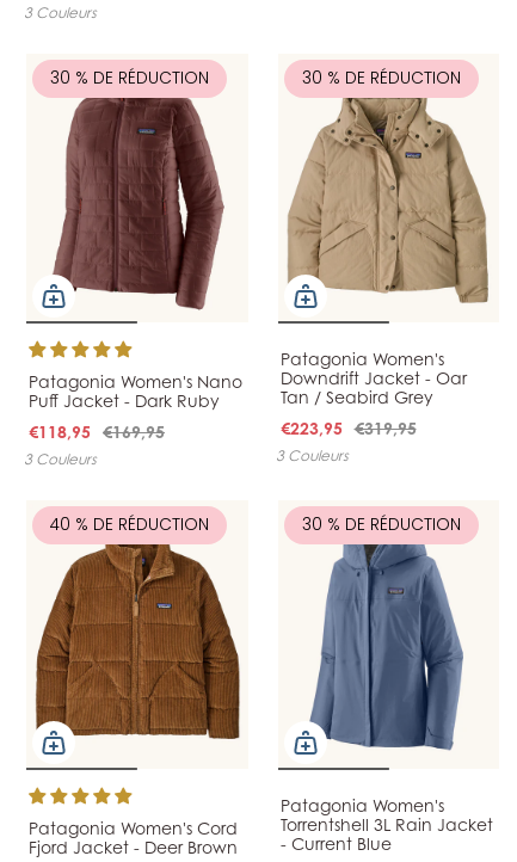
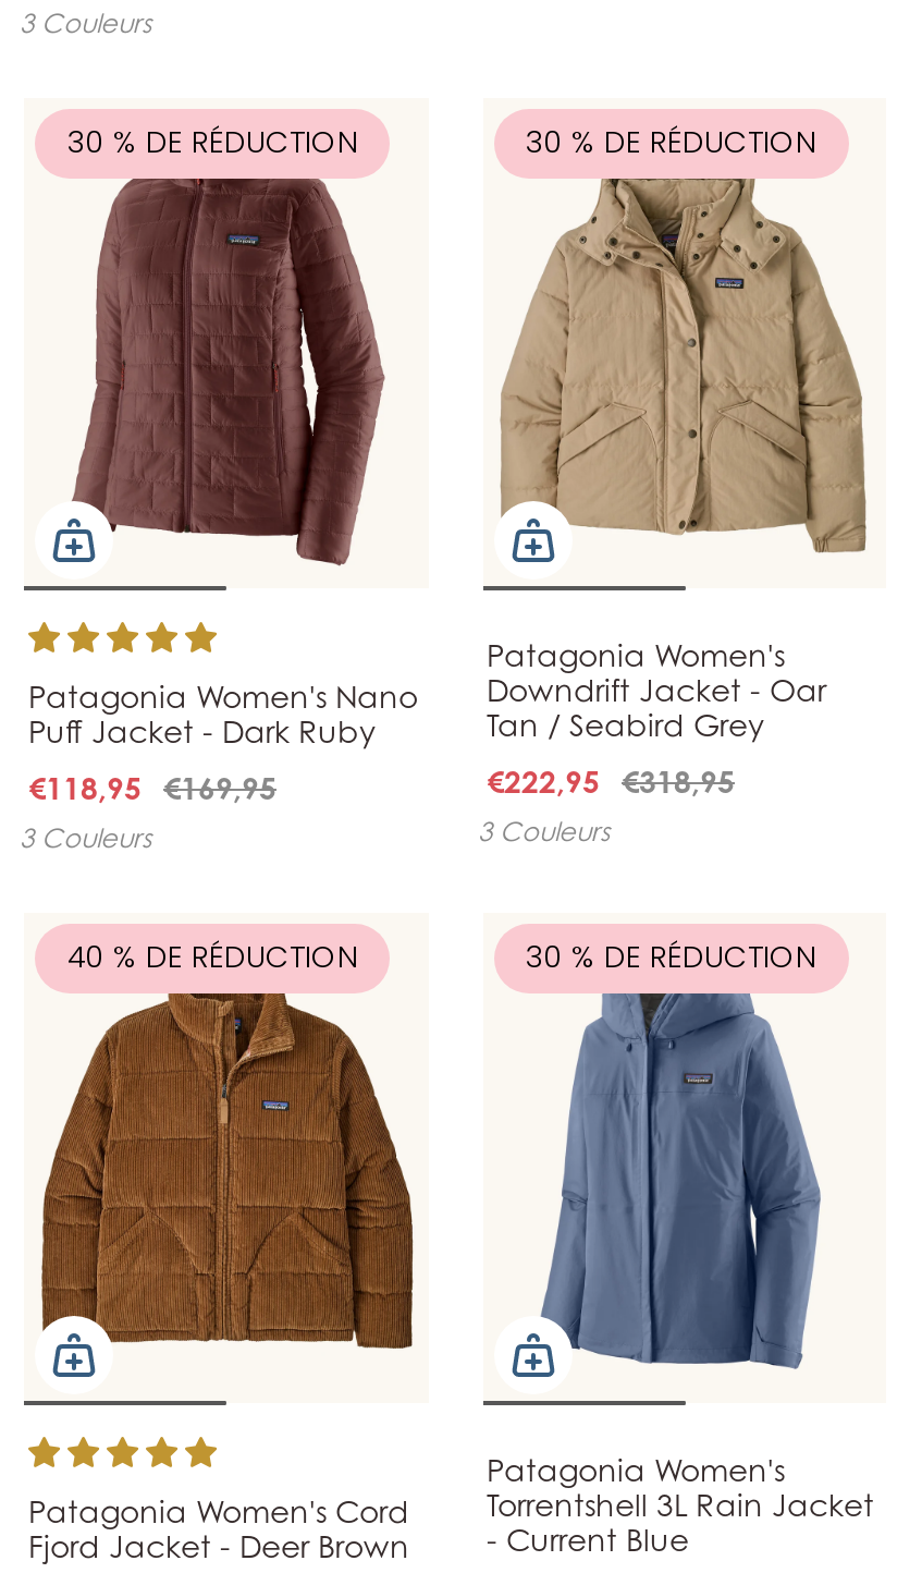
- €223,95 €319,95
+ €222,95 €318,95
